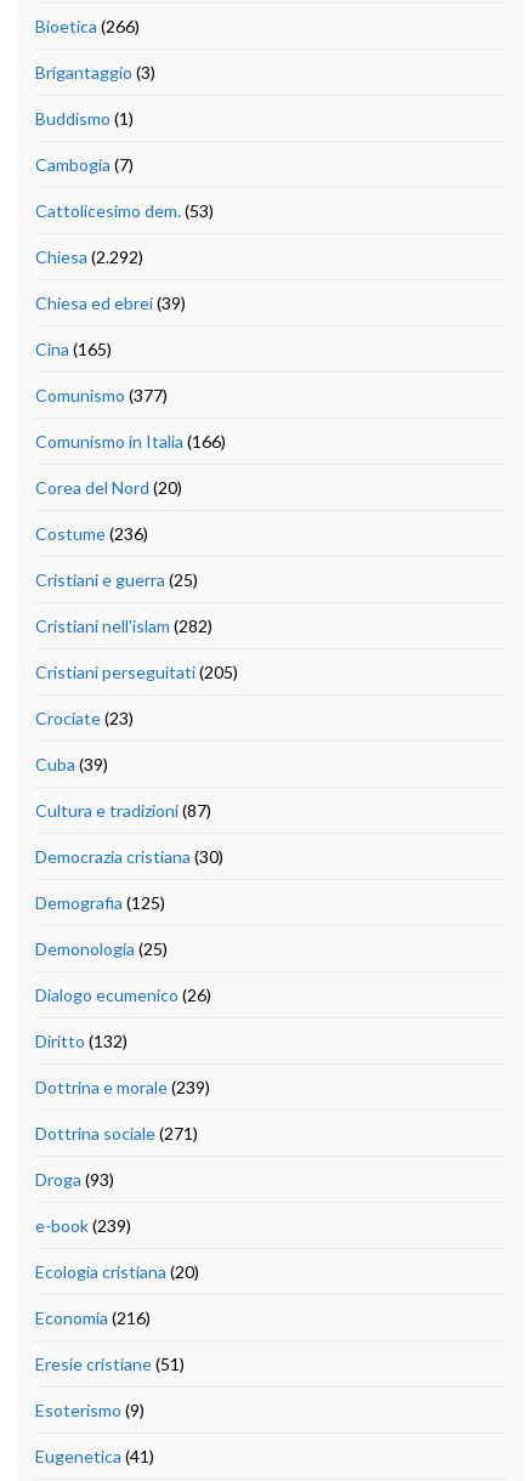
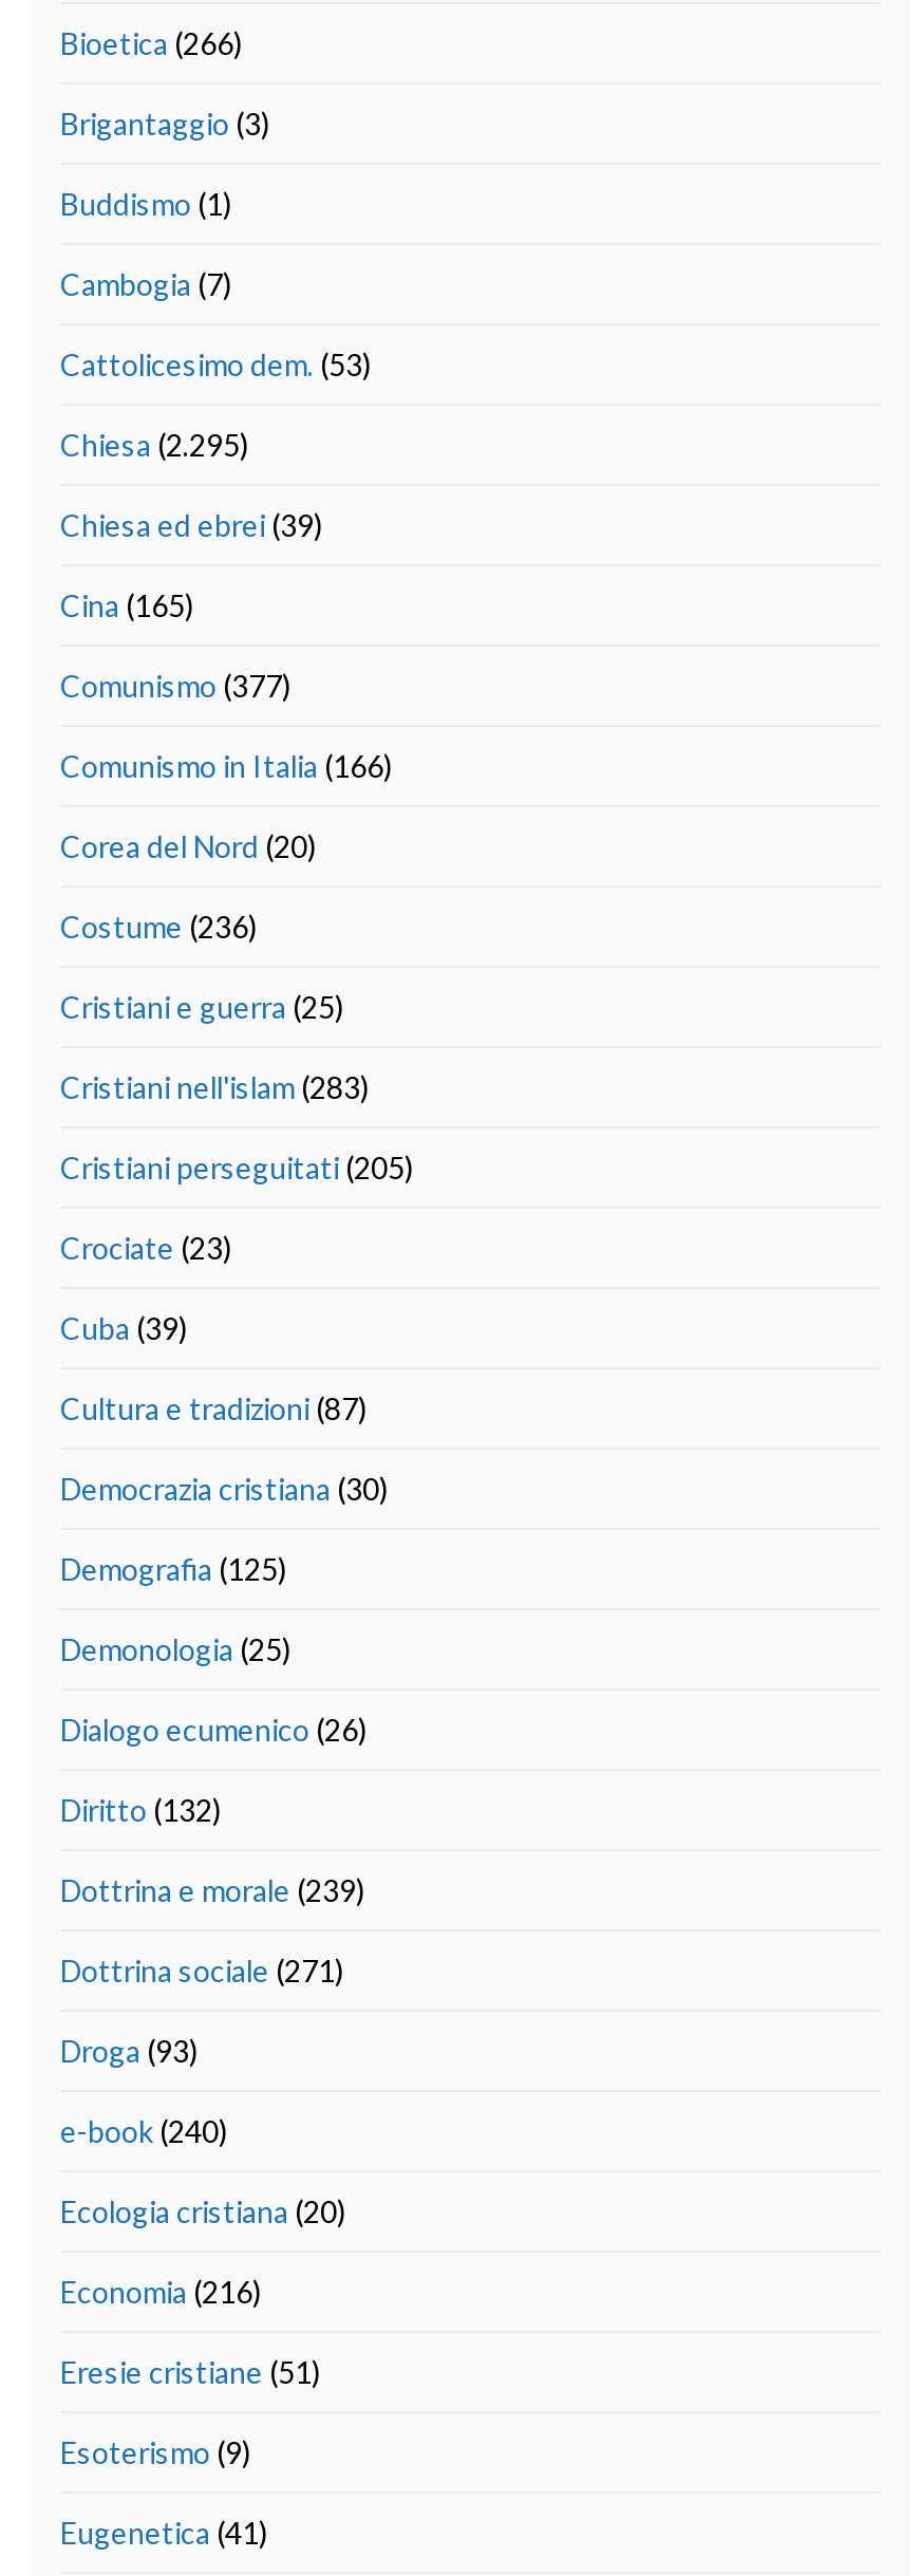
- Chiesa (2.292)
+ Chiesa (2.295)

- Cristiani nell'islam (282)
+ Cristiani nell'islam (283)

- e-book (239)
+ e-book (240)
